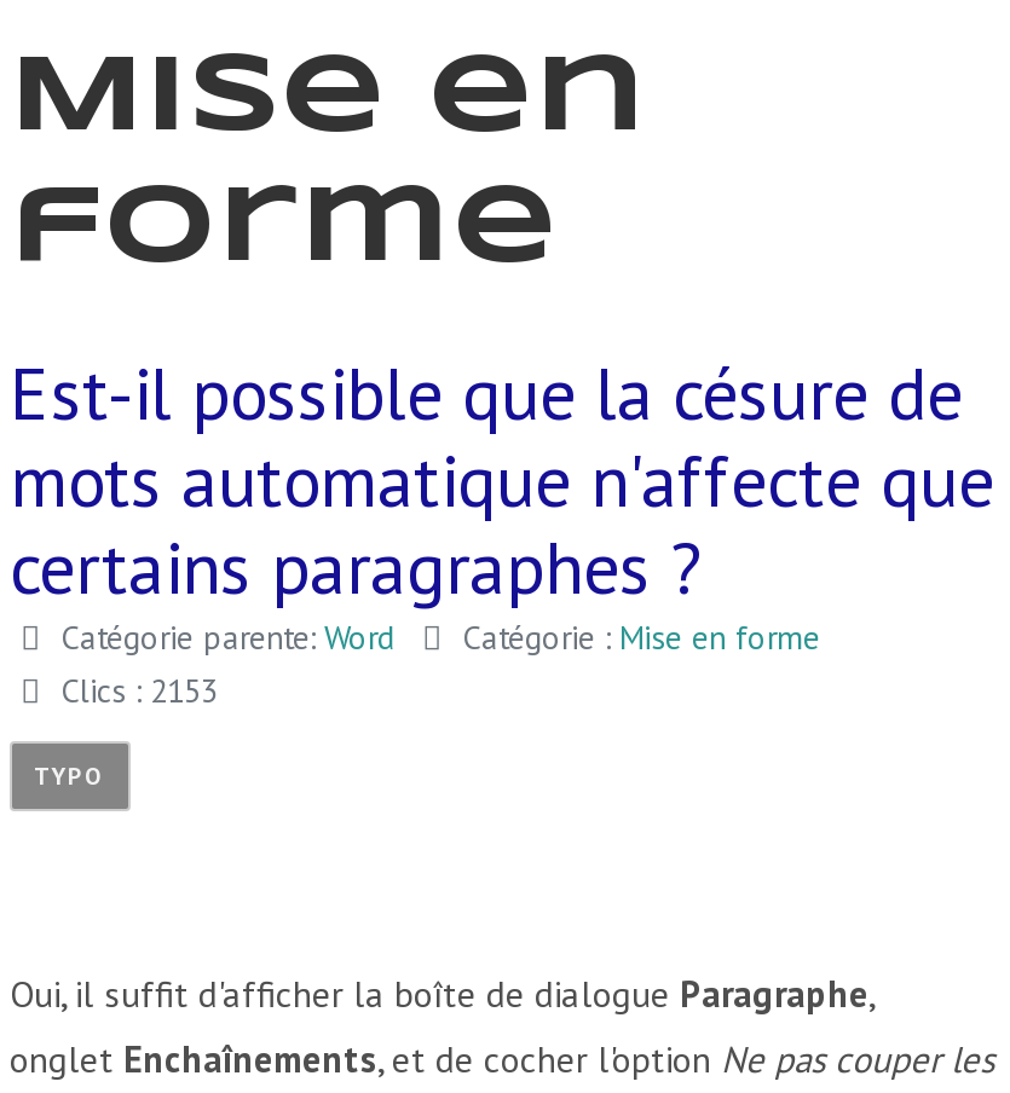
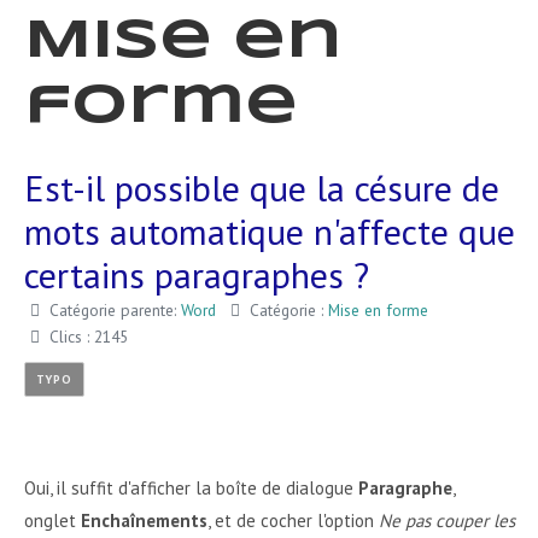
- Clics : 2153
+ Clics : 2145
